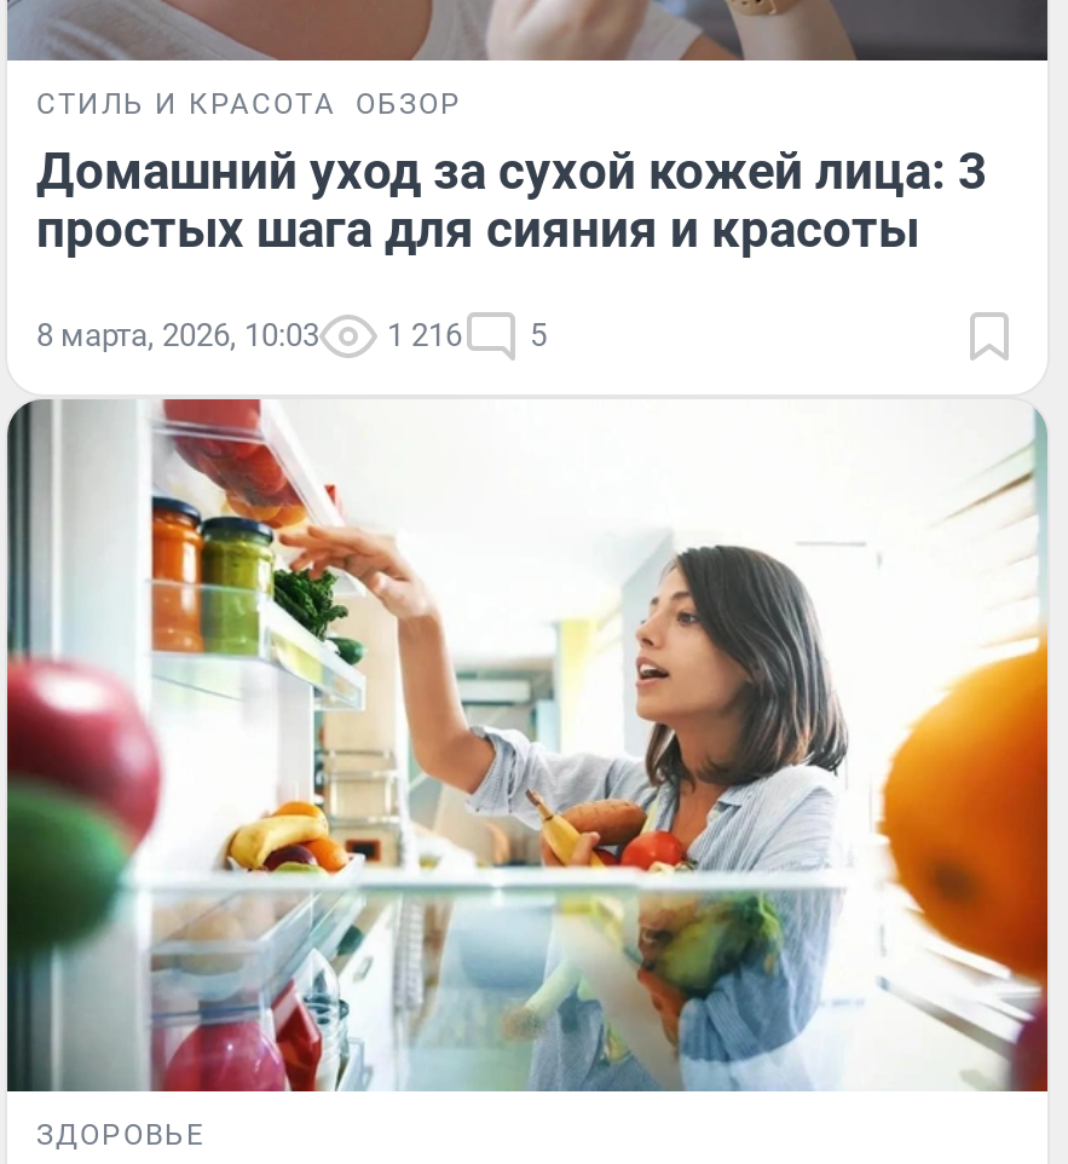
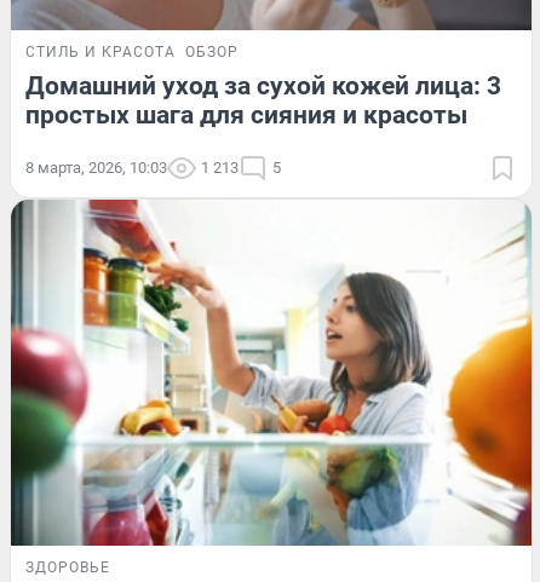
- 8 марта, 2026, 10:03 1 216 5
+ 8 марта, 2026, 10:03 1 213 5
